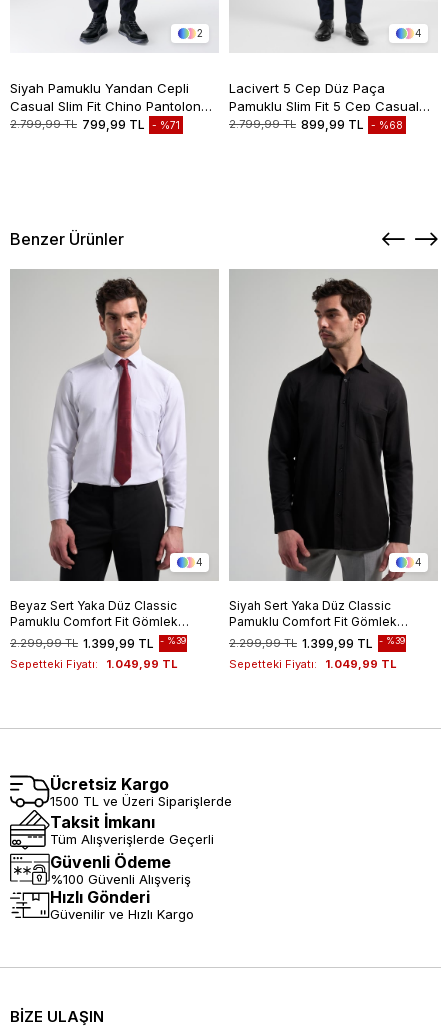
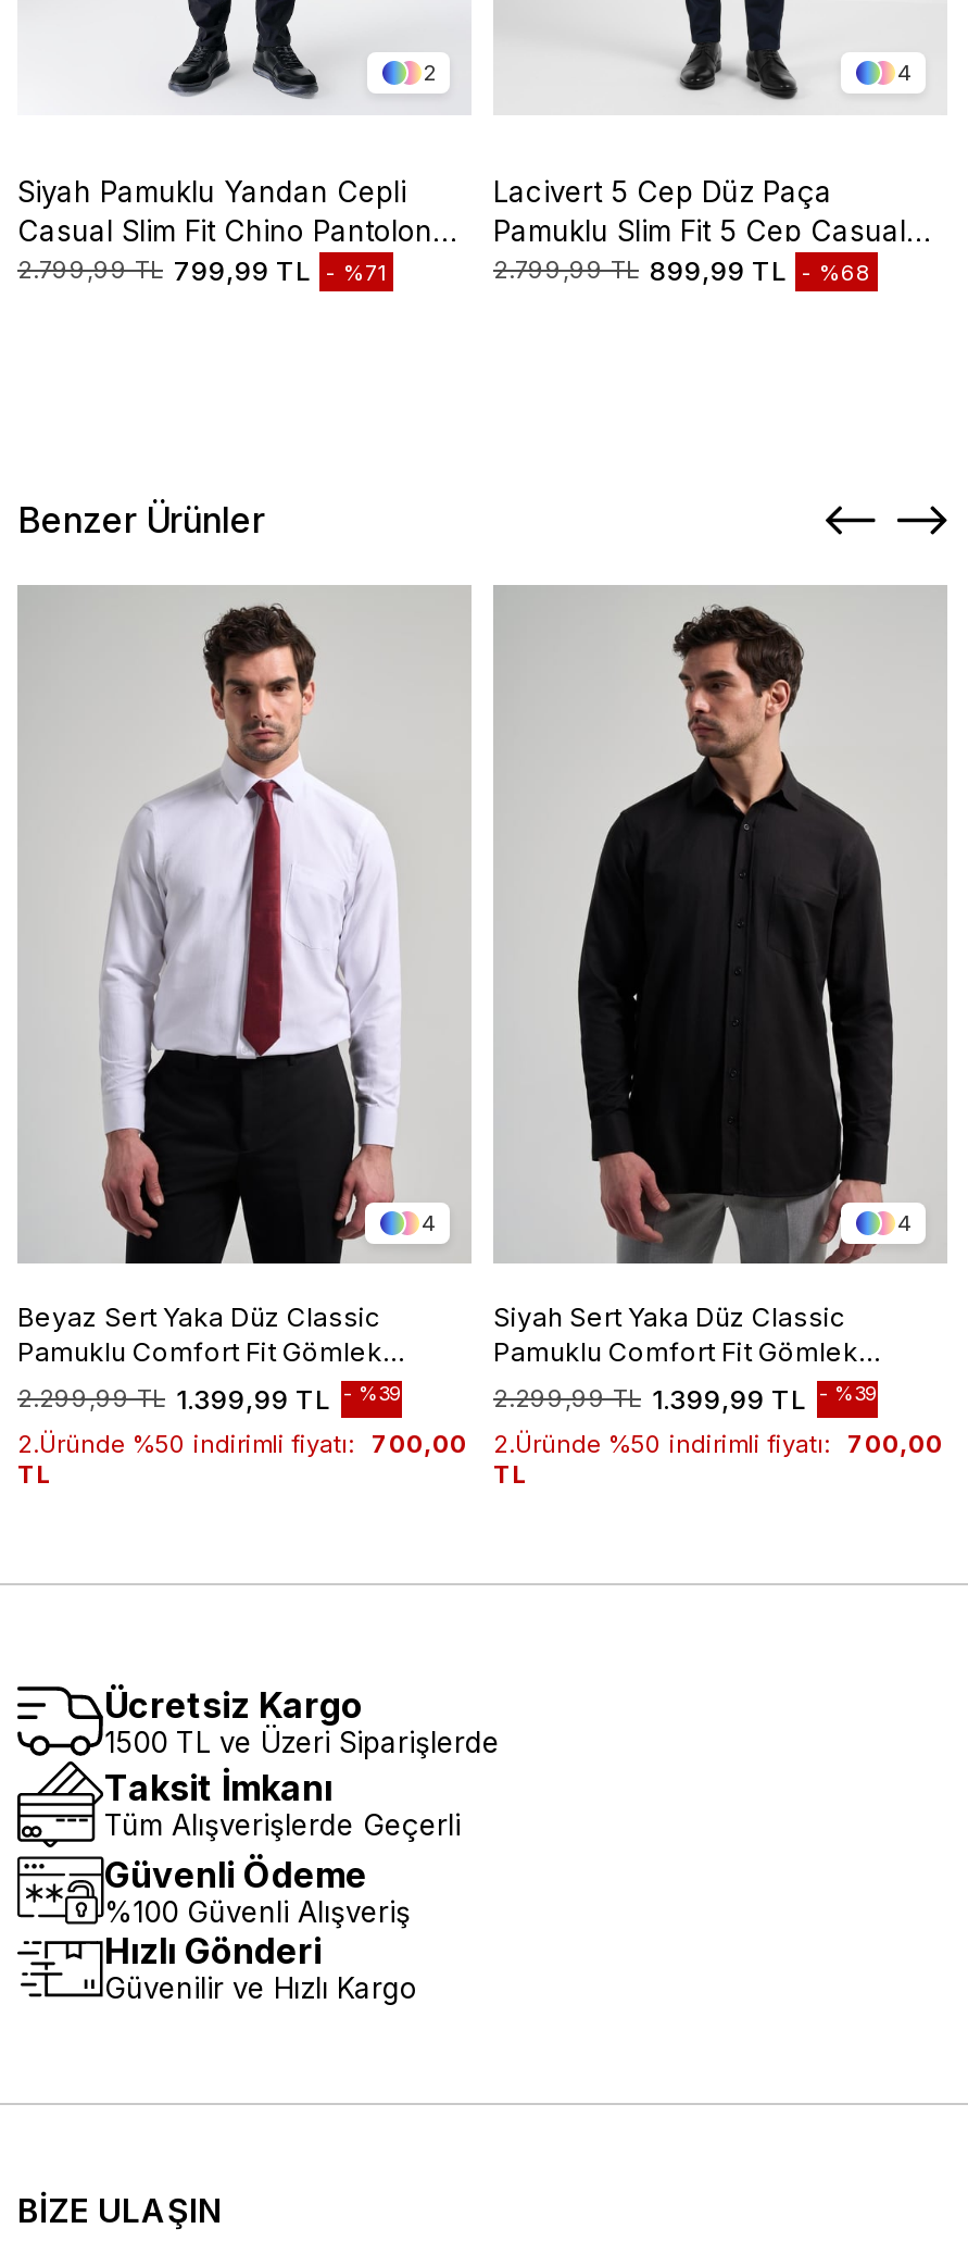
- Sepetteki Fiyatı: 1.049,99 TL
+ 2.Üründe %50 indirimli fiyatı: 700,00
+ TL

- Sepetteki Fiyatı: 1.049,99 TL
+ 2.Üründe %50 indirimli fiyatı: 700,00
+ TL
